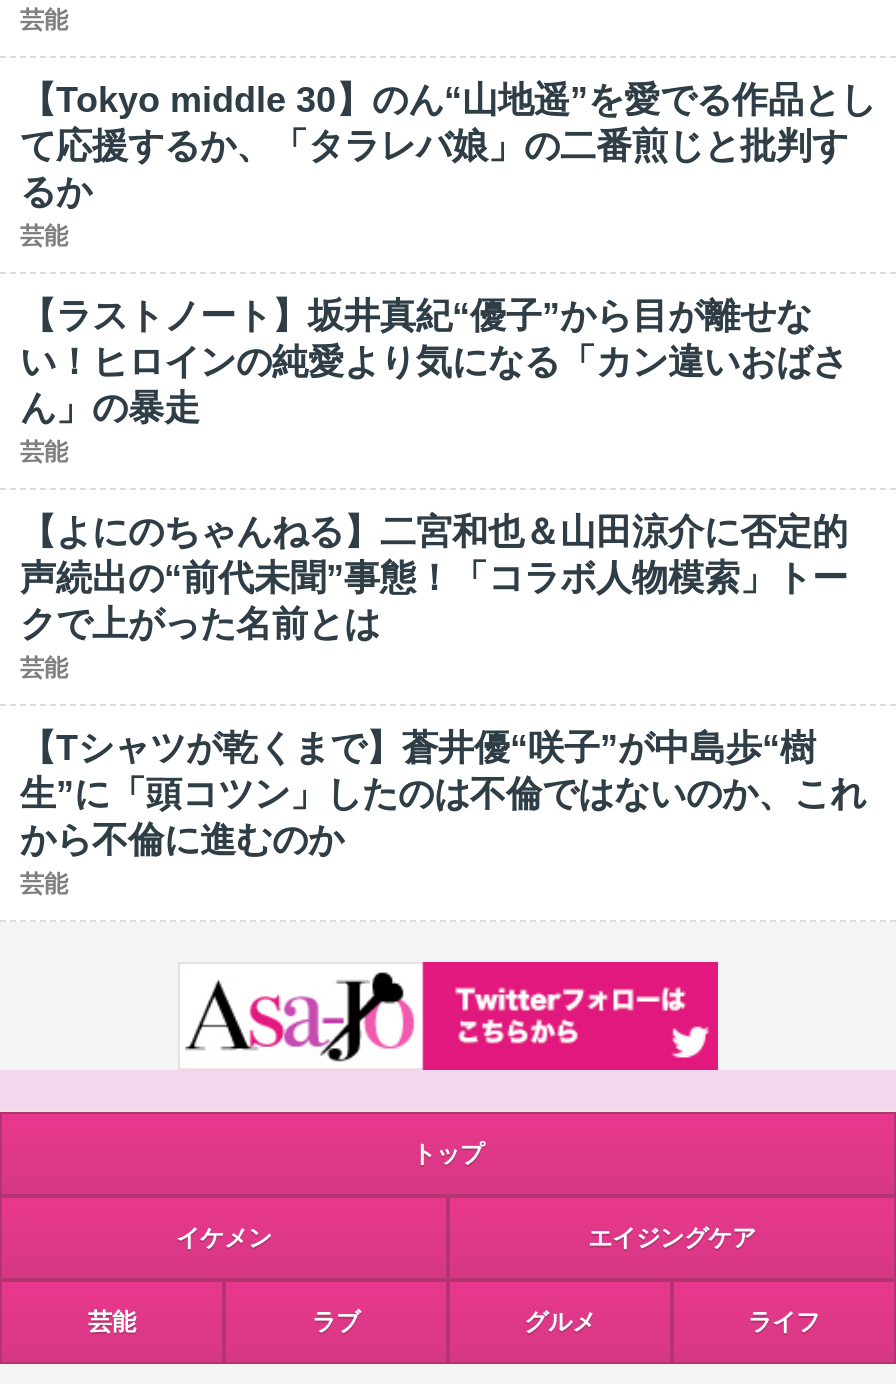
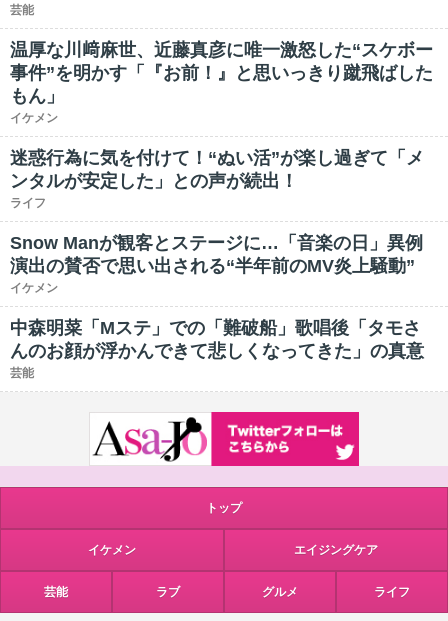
- 【Tokyo middle 30】のん“山地遥”を愛でる作品とし
- て応援するか、「タラレバ娘」の二番煎じと批判す
- るか
- 芸能
+ 温厚な川﨑麻世、近藤真彦に唯一激怒した“スケボー
+ 事件”を明かす「『お前！』と思いっきり蹴飛ばした
+ もん」
+ イケメン

- 【ラストノート】坂井真紀“優子”から目が離せな
- い！ヒロインの純愛より気になる「カン違いおばさ
- ん」の暴走
- 芸能
+ 迷惑行為に気を付けて！“ぬい活”が楽し過ぎて「メ
+ ンタルが安定した」との声が続出！
+ ライフ

- 【よにのちゃんねる】二宮和也＆山田涼介に否定的
- 声続出の“前代未聞”事態！「コラボ人物模索」トー
- クで上がった名前とは
- 芸能
+ Snow Manが観客とステージに…「音楽の日」異例
+ 演出の賛否で思い出される“半年前のMV炎上騒動”
+ イケメン

- 【Tシャツが乾くまで】蒼井優“咲子”が中島歩“樹
- 生”に「頭コツン」したのは不倫ではないのか、これ
- から不倫に進むのか
+ 中森明菜「Mステ」での「難破船」歌唱後「タモさ
+ んのお顔が浮かんできて悲しくなってきた」の真意
